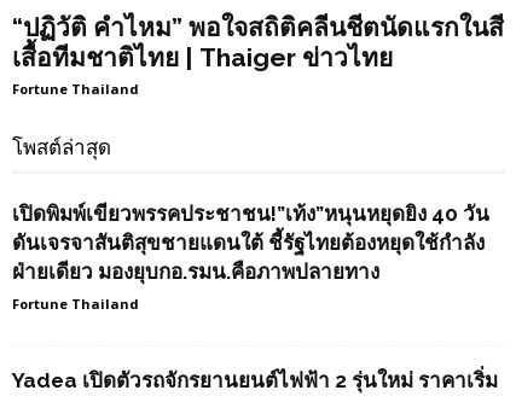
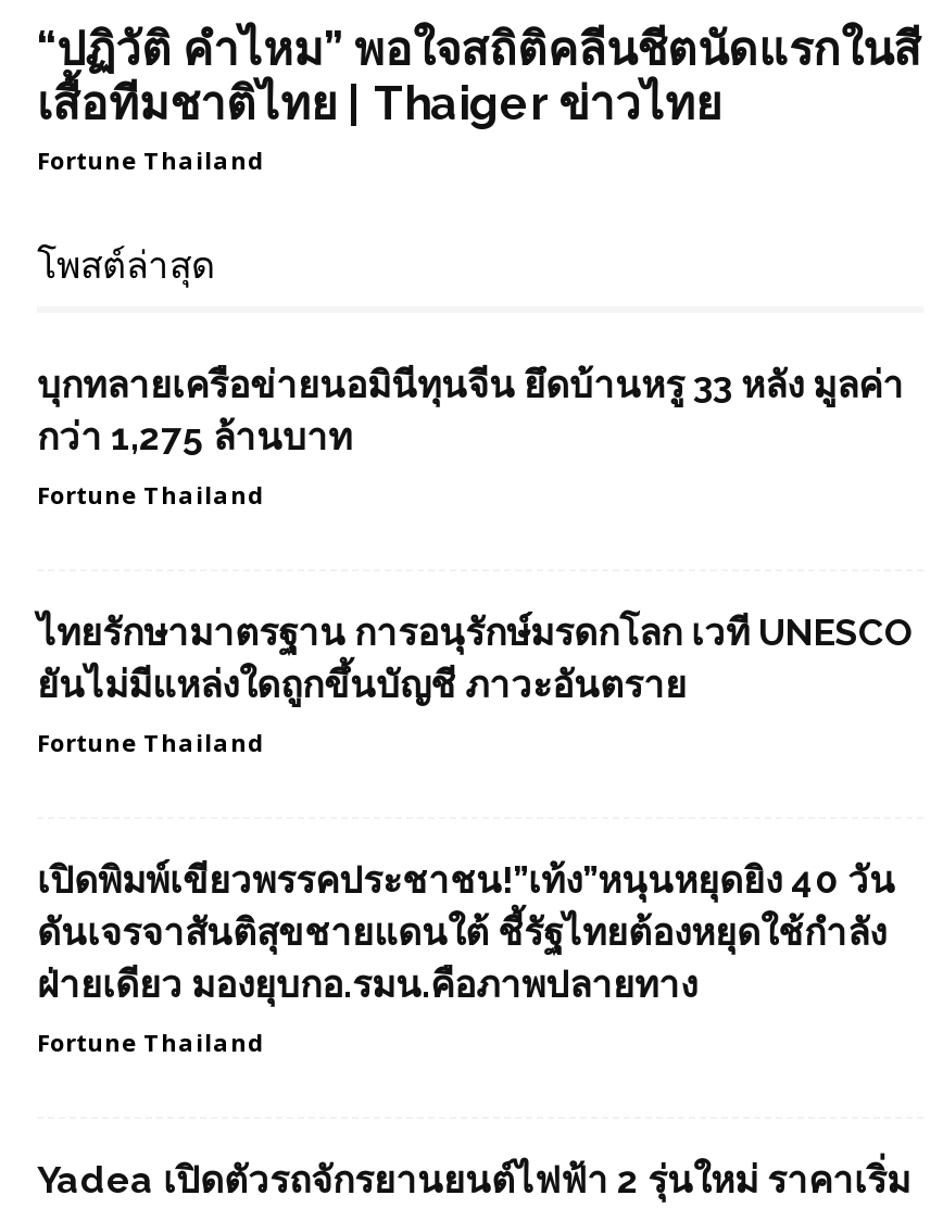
+ บุกทลายเครือข่ายนอมินีทุนจีน ยึดบ้านหรู 33 หลัง มูลค่า
+ กว่า 1,275 ล้านบาท
+ Fortune Thailand
+ ไทยรักษามาตรฐาน การอนุรักษ์มรดกโลก เวที UNESCO
+ ยันไม่มีแหล่งใดถูกขึ้นบัญชี ภาวะอันตราย
+ Fortune Thailand
